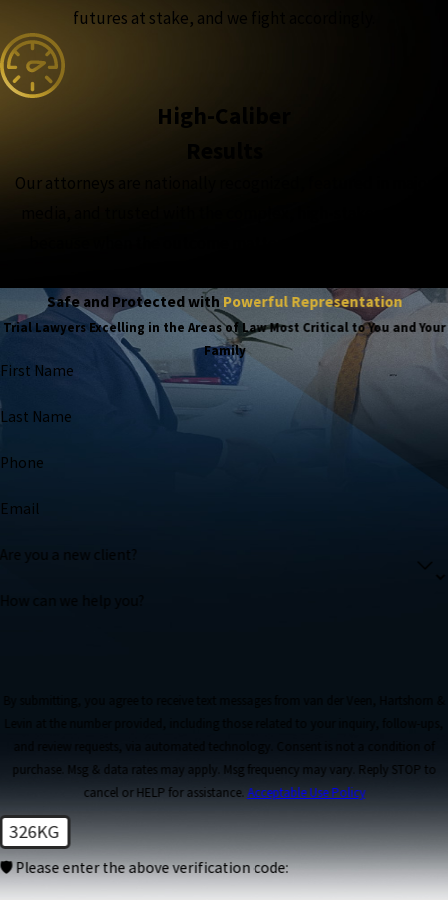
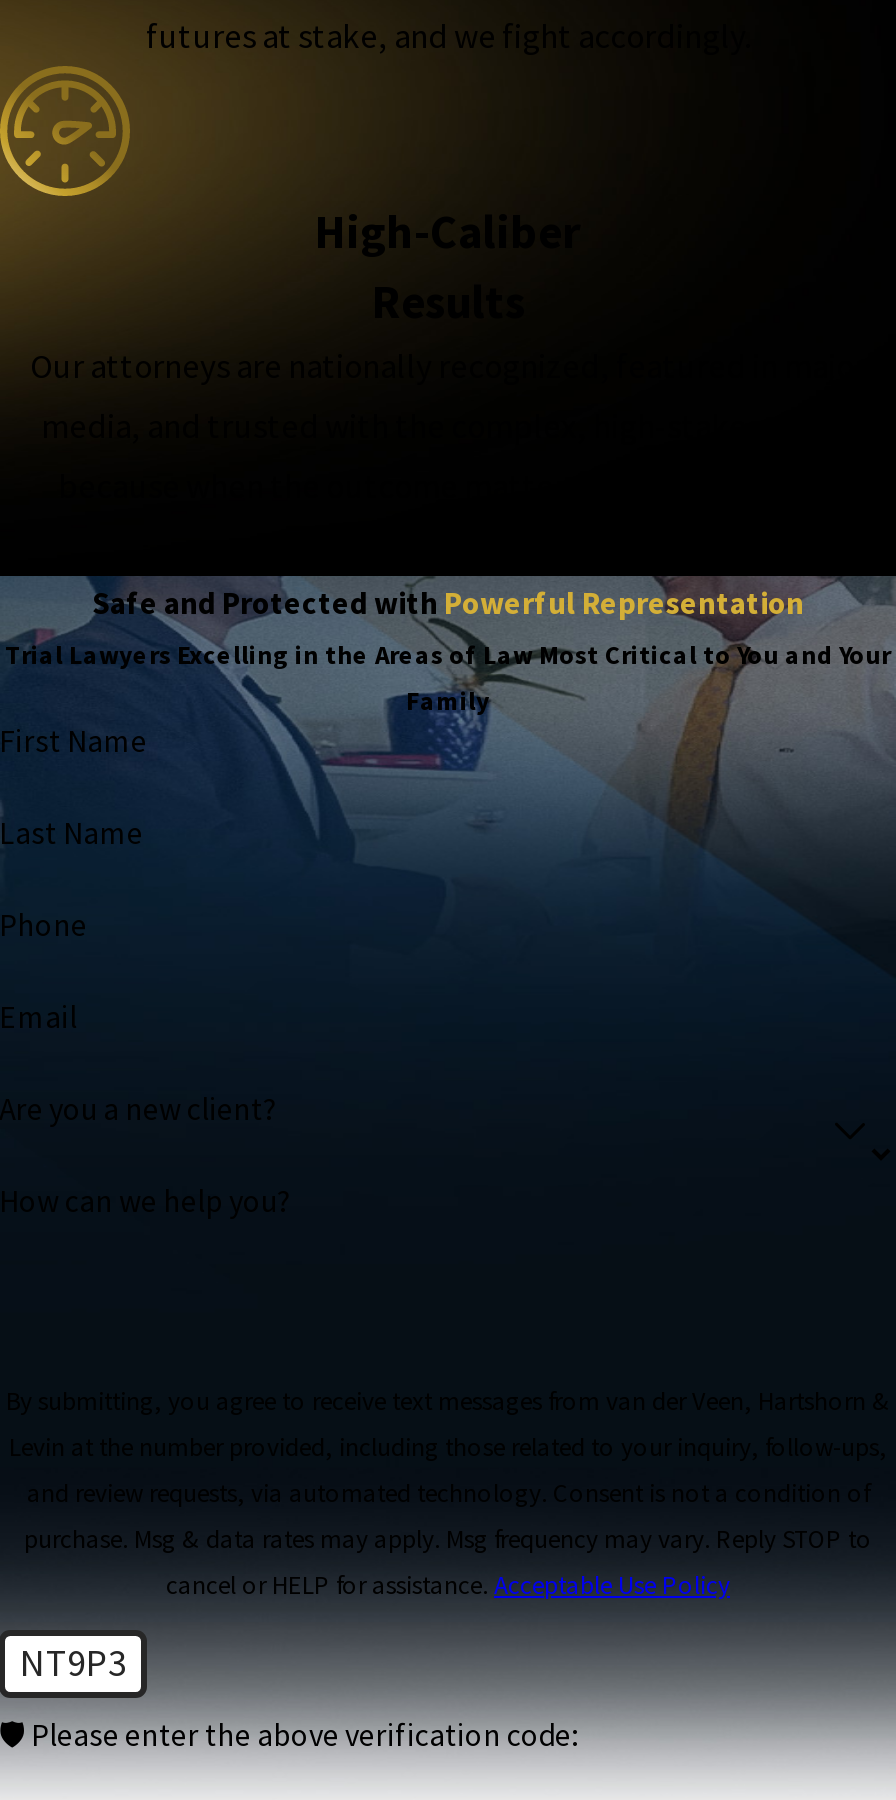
- 326KG
+ NT9P3
